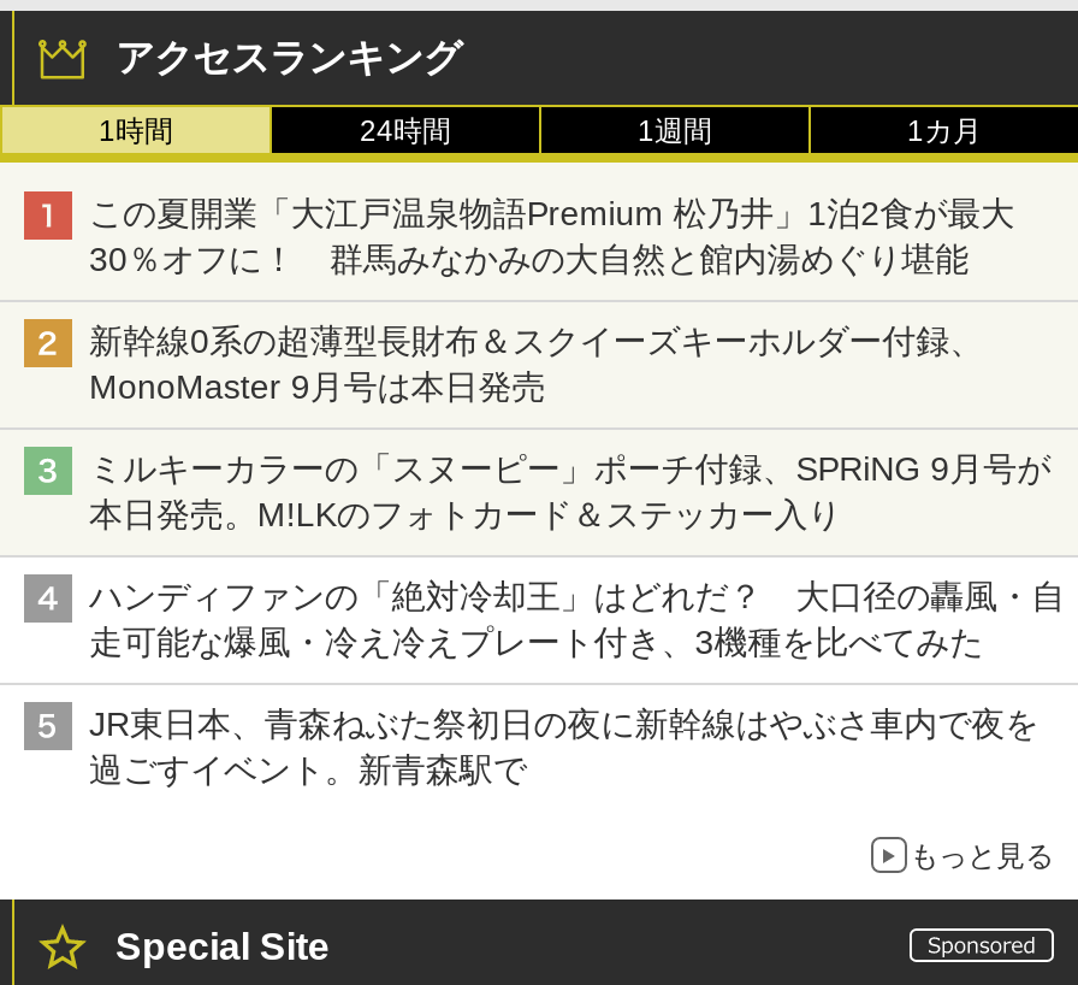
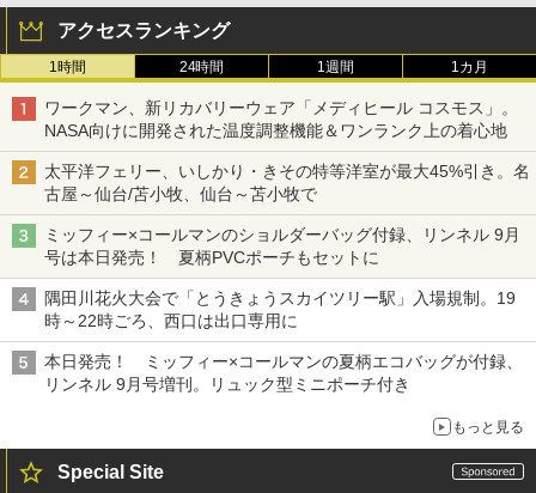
- この夏開業「大江戸温泉物語Premium 松乃井」1泊2食が最大
- 30％オフに！ 群馬みなかみの大自然と館内湯めぐり堪能
+ ワークマン、新リカバリーウェア「メディヒール コスモス」。
+ NASA向けに開発された温度調整機能＆ワンランク上の着心地

- 新幹線0系の超薄型長財布＆スクイーズキーホルダー付録、
- MonoMaster 9月号は本日発売
+ 太平洋フェリー、いしかり・きその特等洋室が最大45%引き。名
+ 古屋～仙台/苫小牧、仙台～苫小牧で

- ミルキーカラーの「スヌーピー」ポーチ付録、SPRiNG 9月号が
- 本日発売。M!LKのフォトカード＆ステッカー入り
+ ミッフィー×コールマンのショルダーバッグ付録、リンネル 9月
+ 号は本日発売！ 夏柄PVCポーチもセットに

- ハンディファンの「絶対冷却王」はどれだ？ 大口径の轟風・自
- 走可能な爆風・冷え冷えプレート付き、3機種を比べてみた
+ 隅田川花火大会で「とうきょうスカイツリー駅」入場規制。19
+ 時～22時ごろ、西口は出口専用に

- JR東日本、青森ねぶた祭初日の夜に新幹線はやぶさ車内で夜を
- 過ごすイベント。新青森駅で
+ 本日発売！ ミッフィー×コールマンの夏柄エコバッグが付録、
+ リンネル 9月号増刊。リュック型ミニポーチ付き
